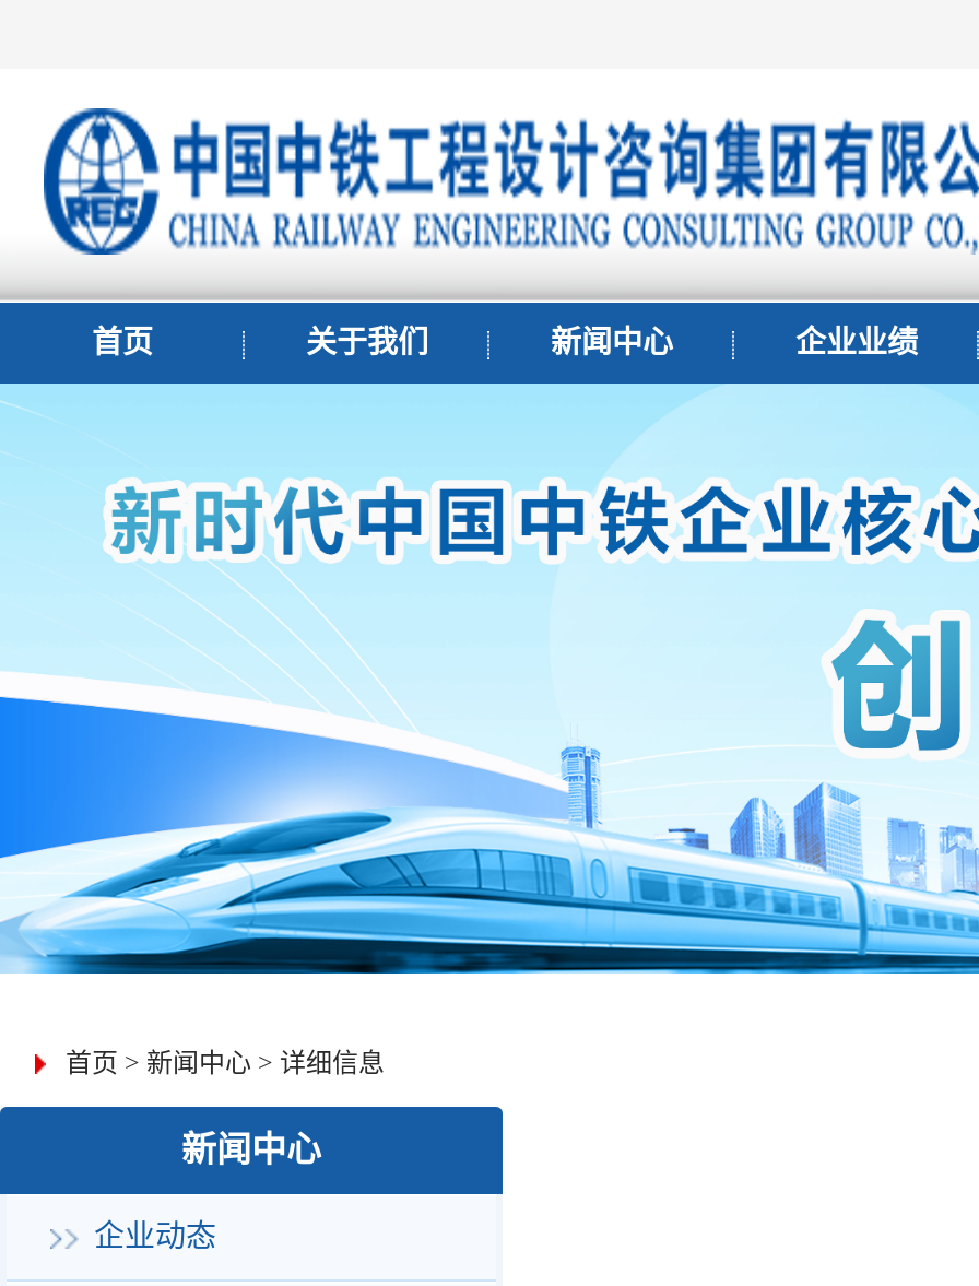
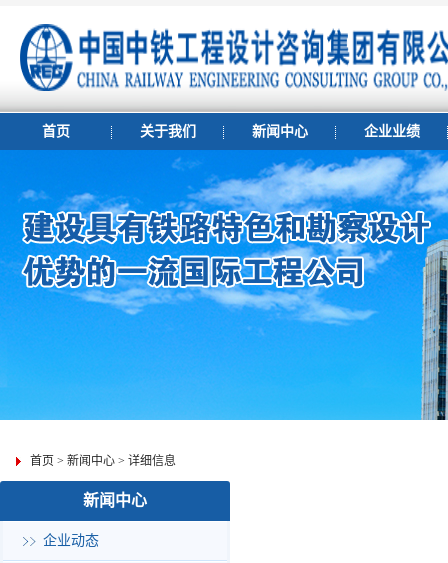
- [image]
+ [image]
